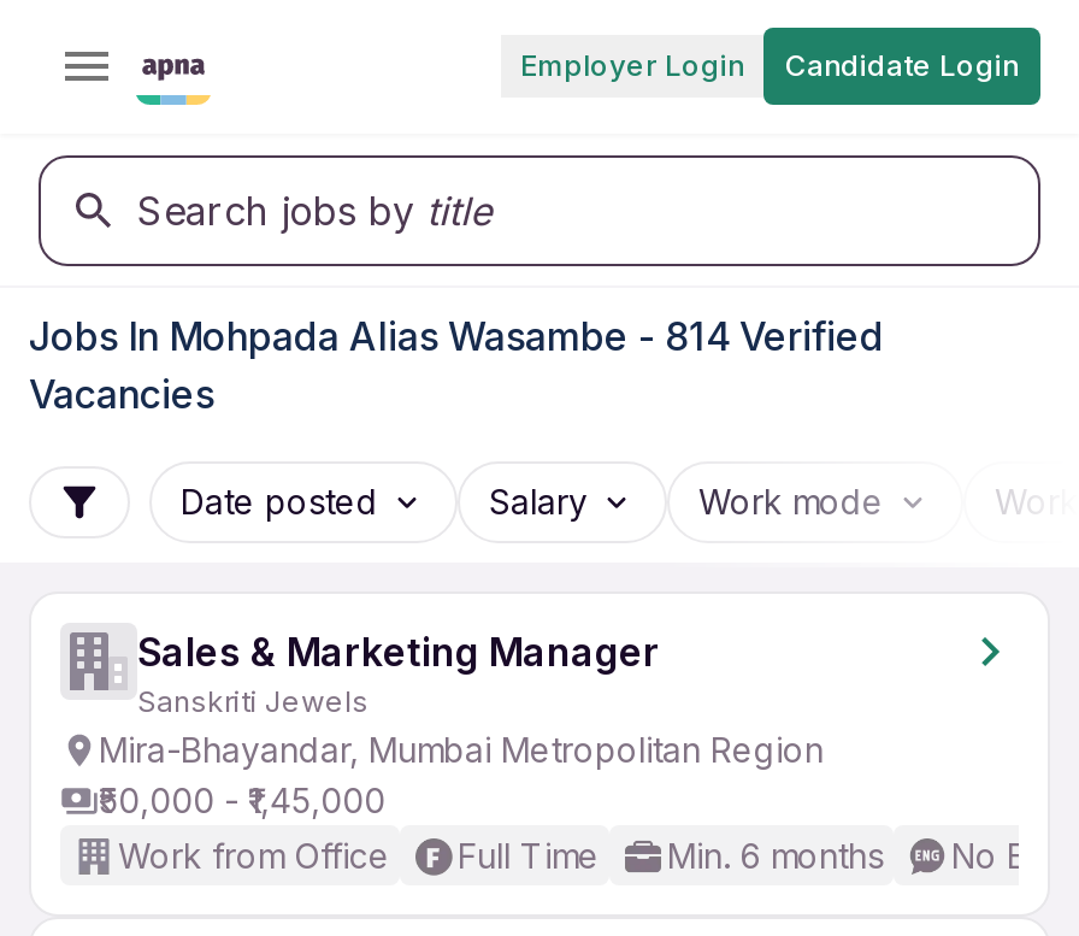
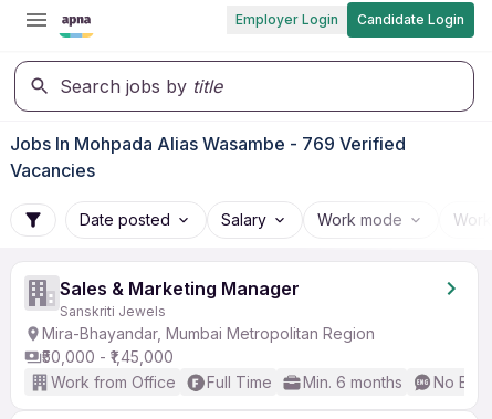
- Jobs In Mohpada Alias Wasambe - 814 Verified
+ Jobs In Mohpada Alias Wasambe - 769 Verified
